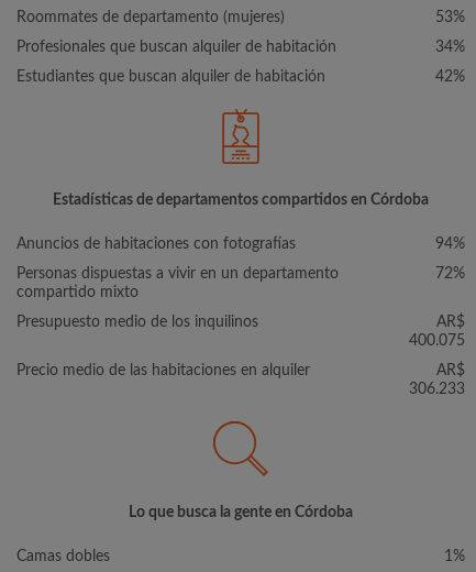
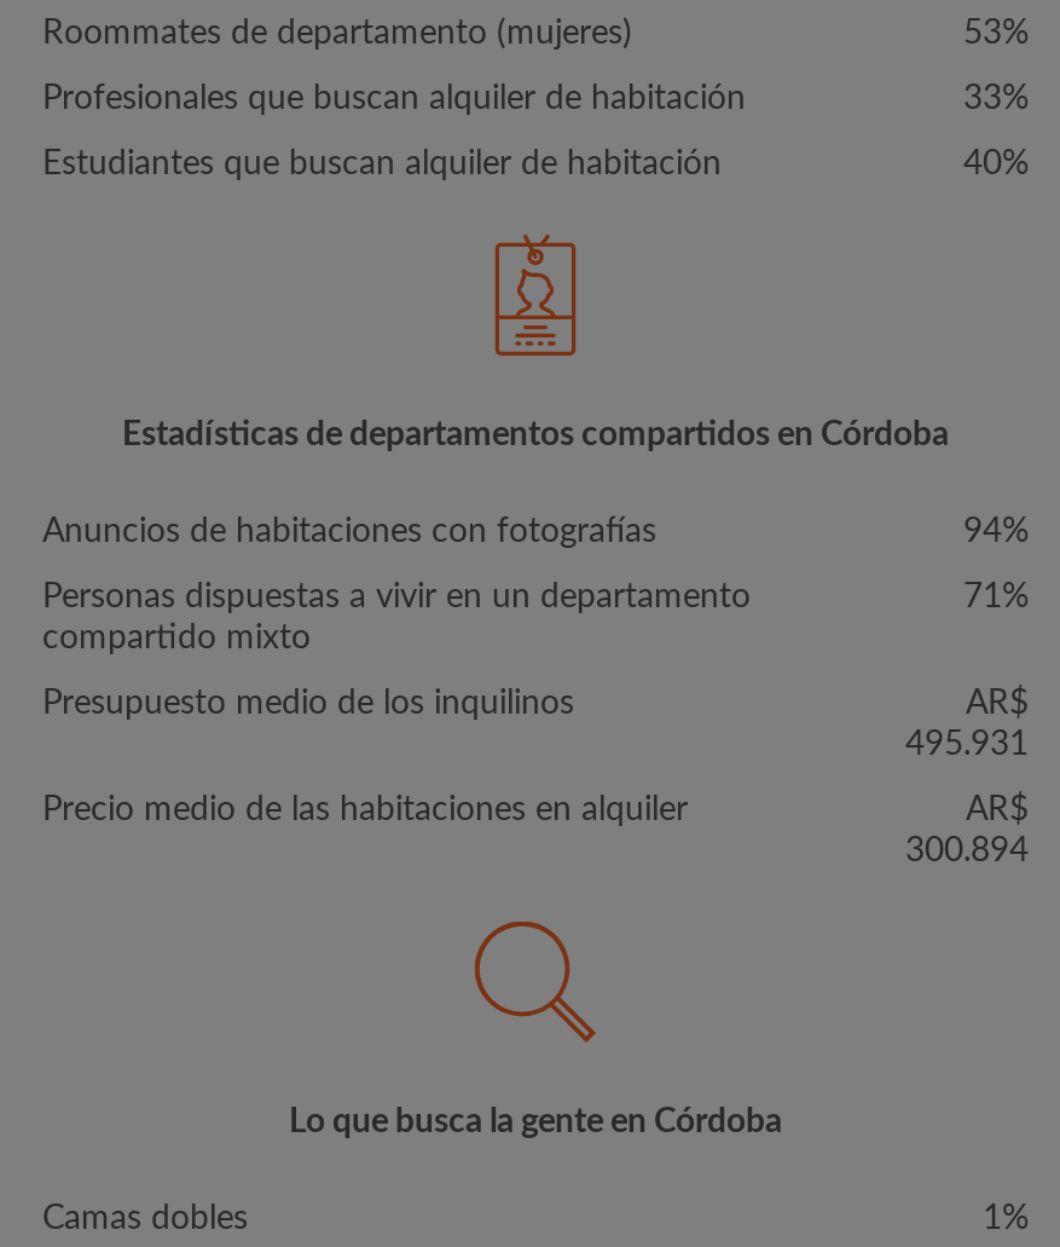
- 34%
+ 33%

- 42%
+ 40%

- 72%
+ 71%

- 400.075
+ 495.931

- 306.233
+ 300.894
